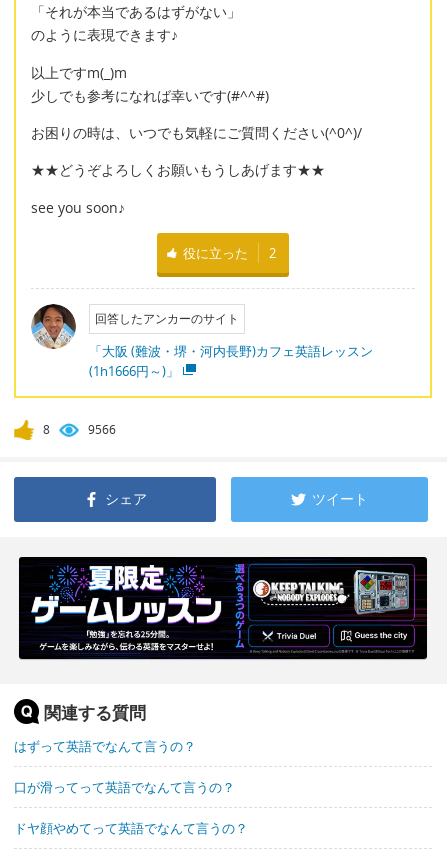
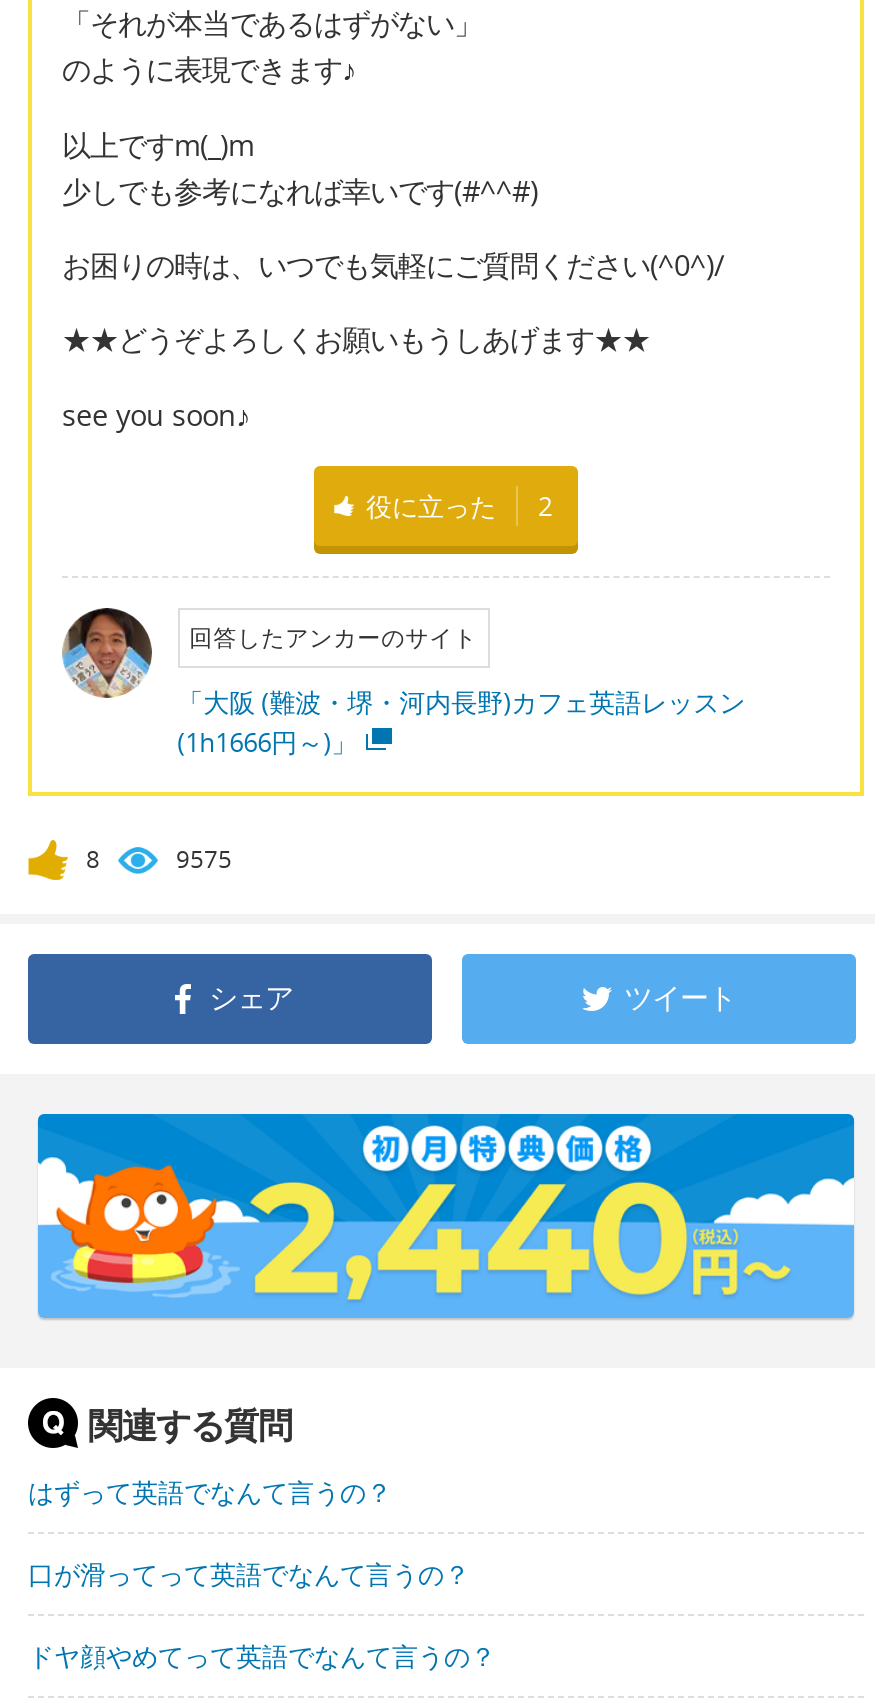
- 9566
+ 9575

- [image]
+ [image]
